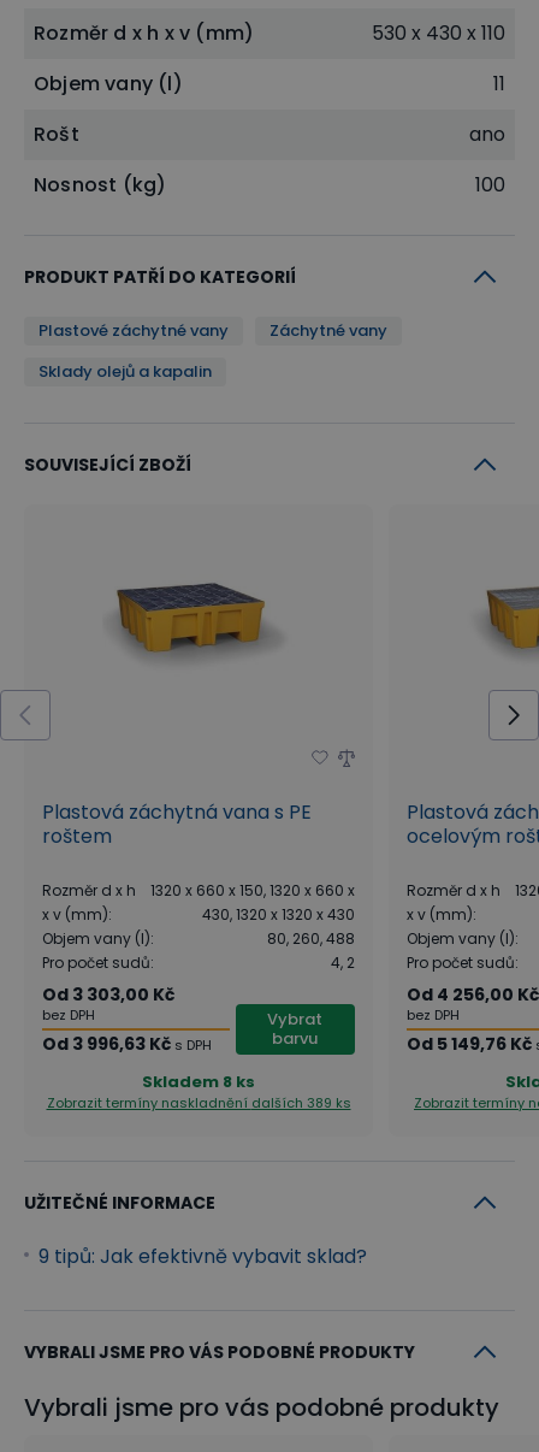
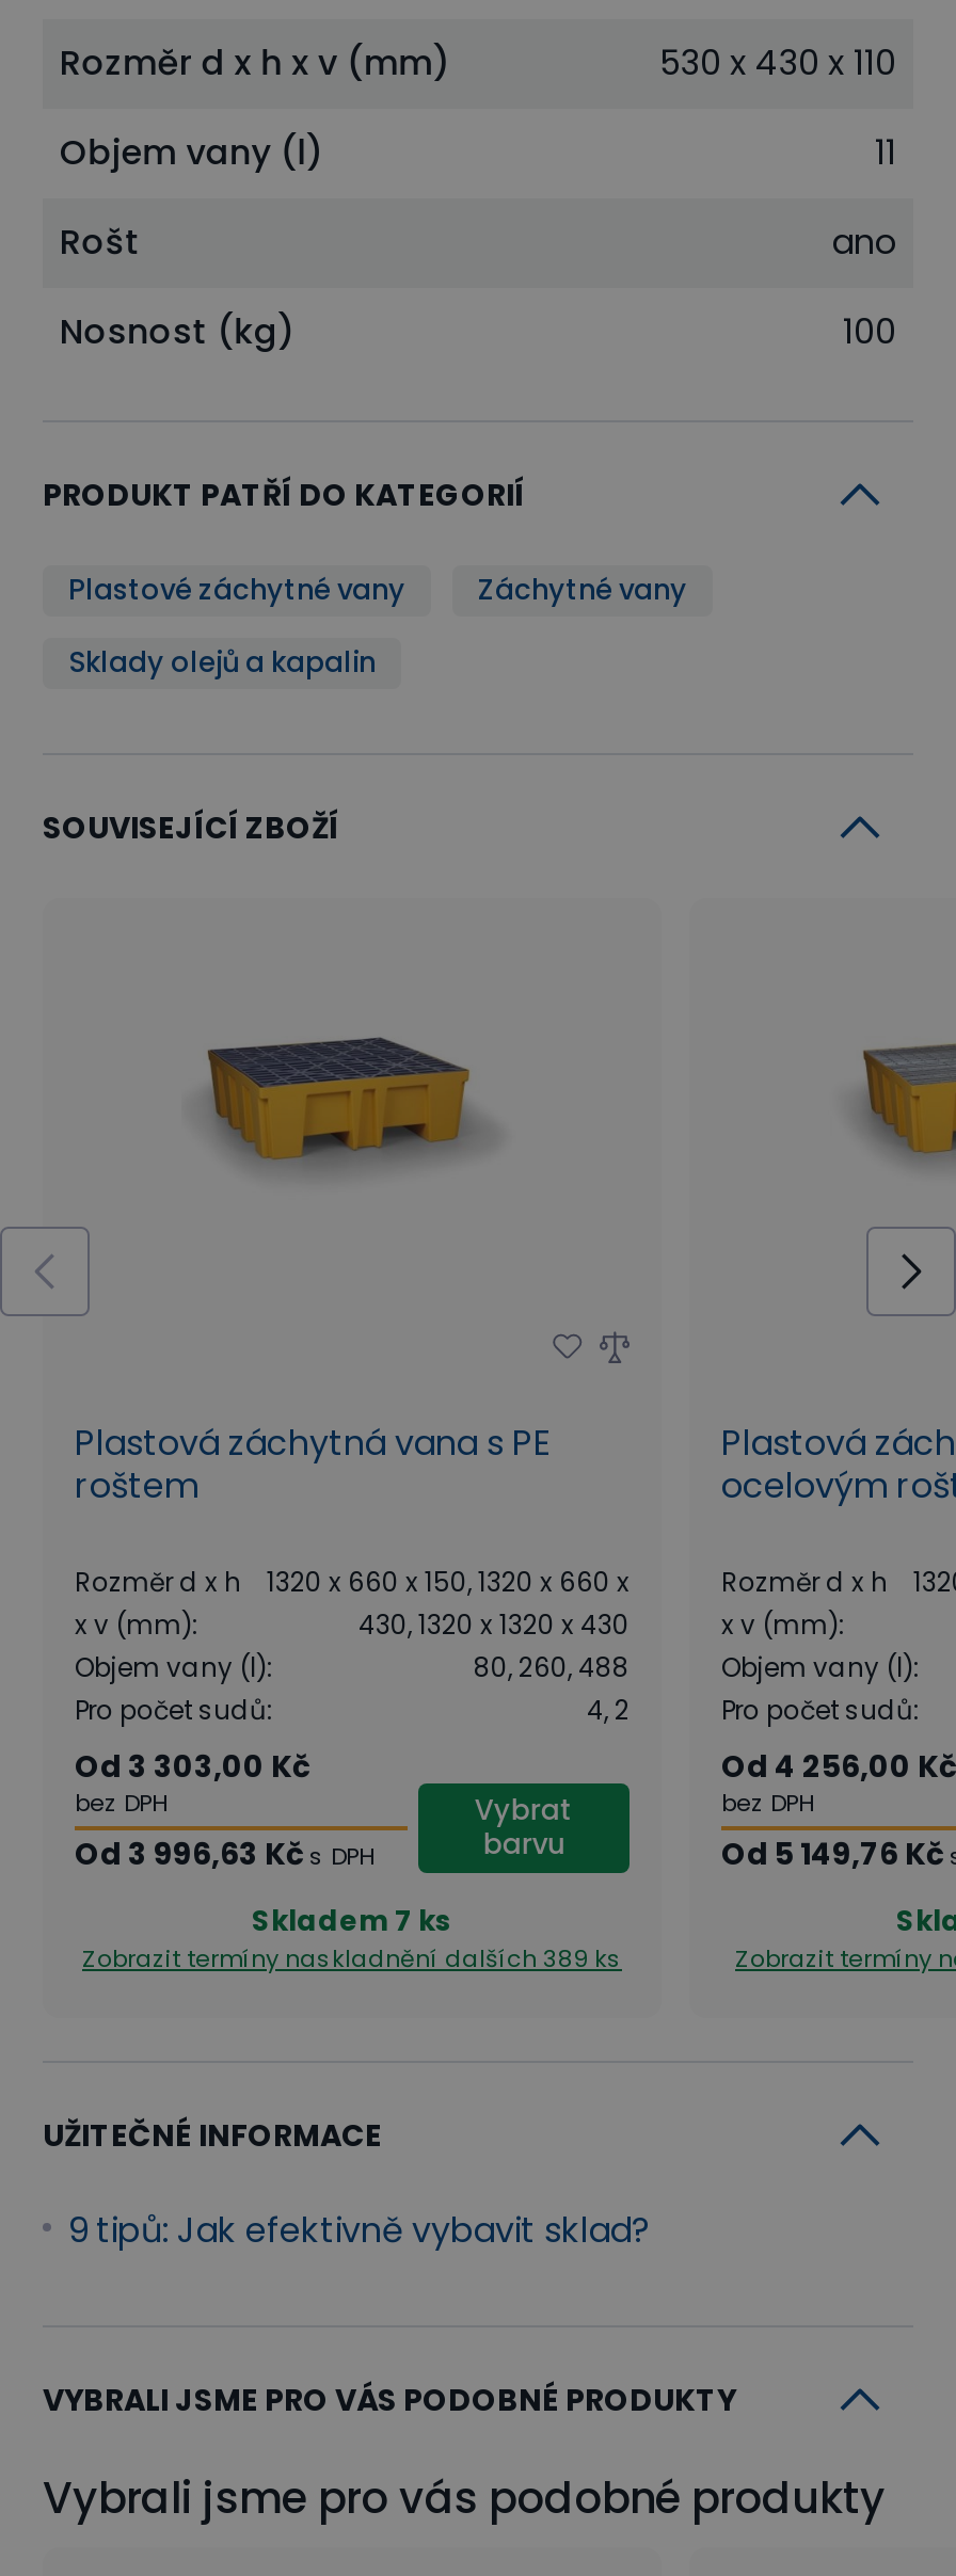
- Skladem 8 ks
+ Skladem 7 ks
